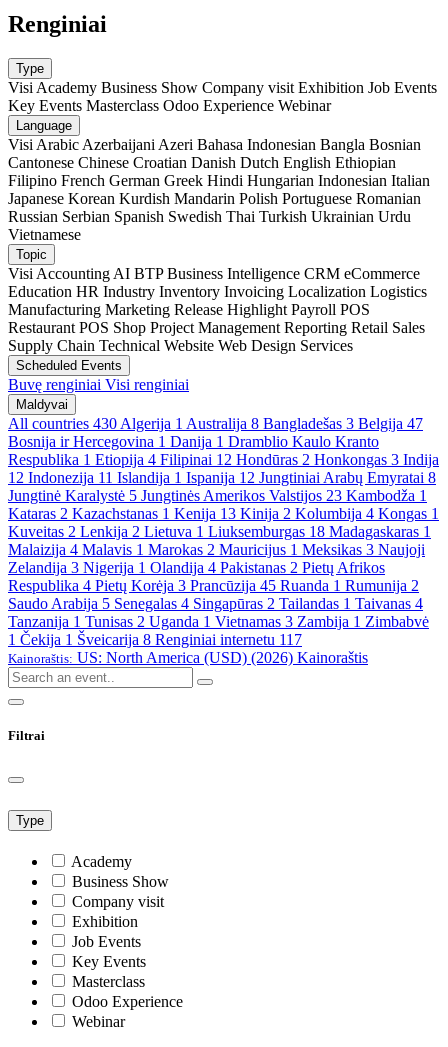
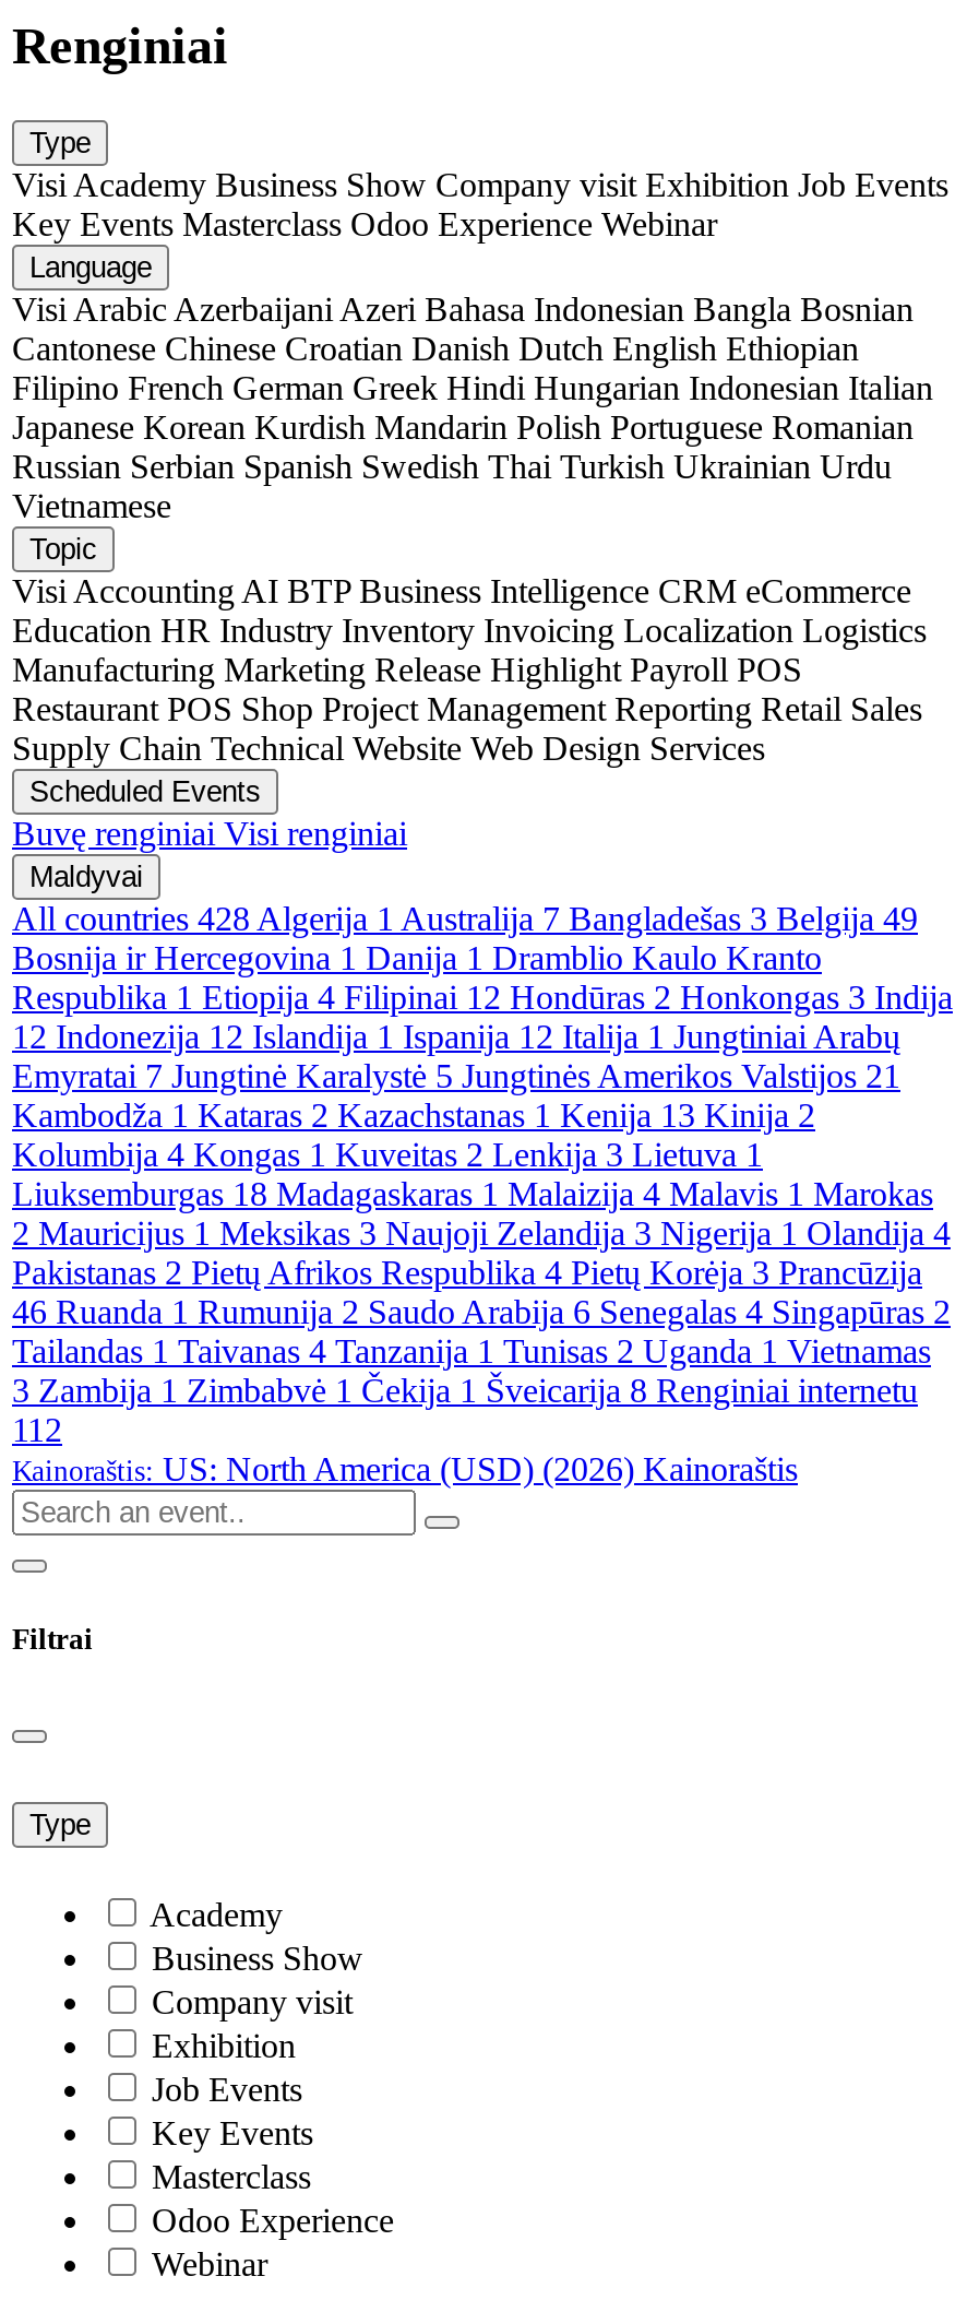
- All countries 430 Algerija 1 Australija 8 Bangladešas 3 Belgija 47
+ All countries 428 Algerija 1 Australija 7 Bangladešas 3 Belgija 49

- 12 Indonezija 11 Islandija 1 Ispanija 12 Jungtiniai Arabų Emyratai 8
- Jungtinė Karalystė 5 Jungtinės Amerikos Valstijos 23 Kambodža 1
- Kataras 2 Kazachstanas 1 Kenija 13 Kinija 2 Kolumbija 4 Kongas 1
- Kuveitas 2 Lenkija 2 Lietuva 1 Liuksemburgas 18 Madagaskaras 1
- Malaizija 4 Malavis 1 Marokas 2 Mauricijus1 Meksikas 3 Naujoji
- Zelandija 3 Nigerija 1 Olandija 4 Pakistanas 2 Pietų Afrikos
- Respublika 4 Pietų Korėja 3 Prancūzija 45 Ruanda 1 Rumunija 2
- Saudo Arabija 5 Senegalas 4 Singapūras 2 Tailandas 1 Taivanas 4
- Tanzanija 1 Tunisas 2 Uganda 1 Vietnamas 3 Zambija 1 Zimbabvė
- 1 Čekija 1 Šveicarija 8 Renginiai internetu 117
+ 12 Indonezija 12 Islandija 1 Ispanija 12 Italija 1 Jungtiniai Arabų
+ Emyratai 7 Jungtinė Karalystė5 Jungtinės Amerikos Valstijos 21
+ Kambodža 1 Kataras 2 Kazachstanas 1 Kenija 13 Kinija 2
+ Kolumbija 4 Kongas 1 Kuveitas 2 Lenkija 3 Lietuva 1
+ Liuksemburgas 18 Madagaskaras 1 Malaizija 4 Malavis 1 Marokas
+ 2 Mauricijus1 Meksikas 3 Naujoji Zelandija 3 Nigerija 1 Olandija 4
+ Pakistanas 2 Pietų Afrikos Respublika 4 Pietų Korėja3 Prancūzija
+ 46 Ruanda 1 Rumunija 2 Saudo Arabija 6 Senegalas 4 Singapūras 2
+ Tailandas 1 Taivanas 4 Tanzanija 1 Tunisas 2 Uganda 1 Vietnamas
+ 3 Zambija 1 Zimbabvė 1 Čekija 1 Šveicarija 8 Renginiai internetu
+ 112
